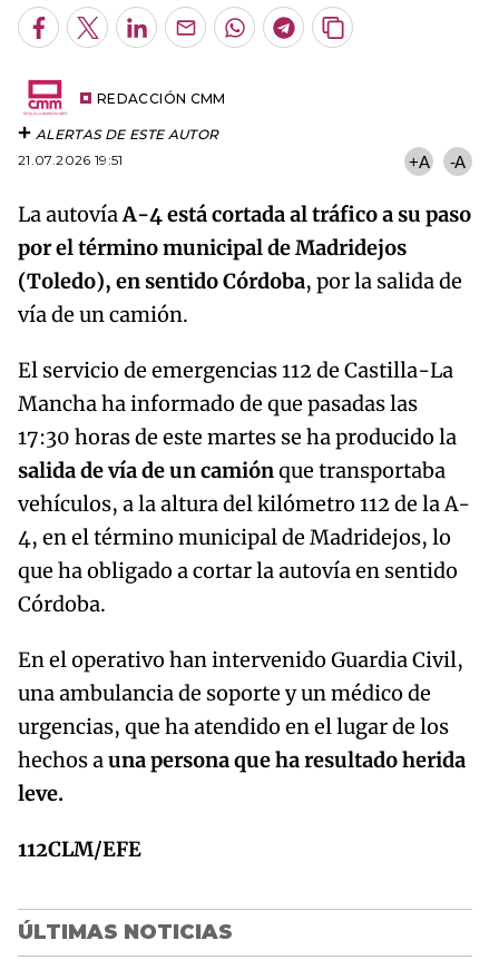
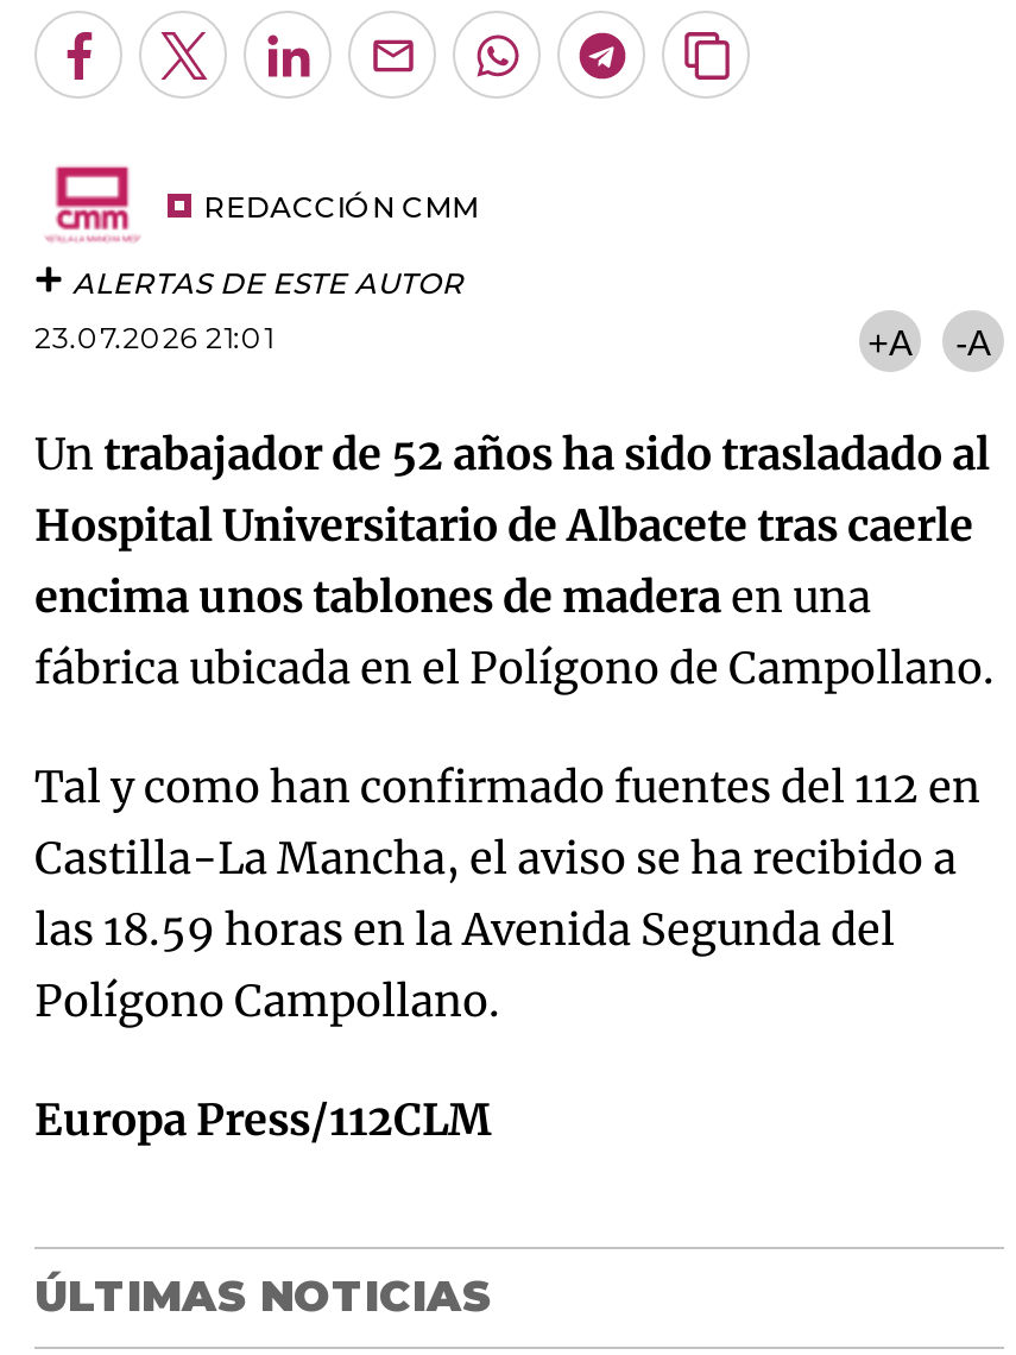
- 21.07.2026 19:51
+ 23.07.2026 21:01

- La autovía A-4 está cortada al tráfico a su paso
- por el término municipal de Madridejos
- (Toledo), en sentido Córdoba, por la salida de
- vía de un camión.
- El servicio de emergencias 112 de Castilla-La
- Mancha ha informado de que pasadas las
- 17:30 horas de este martes se ha producido la
- salida de vía de un camión que transportaba
- vehículos, a la altura del kilómetro 112 de la A-
- 4, en el término municipal de Madridejos, lo
- que ha obligado a cortar la autovía en sentido
- Córdoba.
- En el operativo han intervenido Guardia Civil,
- una ambulancia de soporte y un médico de
- urgencias, que ha atendido en el lugar de los
- hechos a una persona que ha resultado herida
- leve.
- 112CLM/EFE
+ Un trabajador de 52 años ha sido trasladado al
+ Hospital Universitario de Albacete tras caerle
+ encima unos tablones de madera en una
+ fábrica ubicada en el Polígono de Campollano.
+ Tal y como han confirmado fuentes del 112 en
+ Castilla-La Mancha, el aviso se ha recibido a
+ las 18.59 horas en la Avenida Segunda del
+ Polígono Campollano.
+ Europa Press/112CLM
